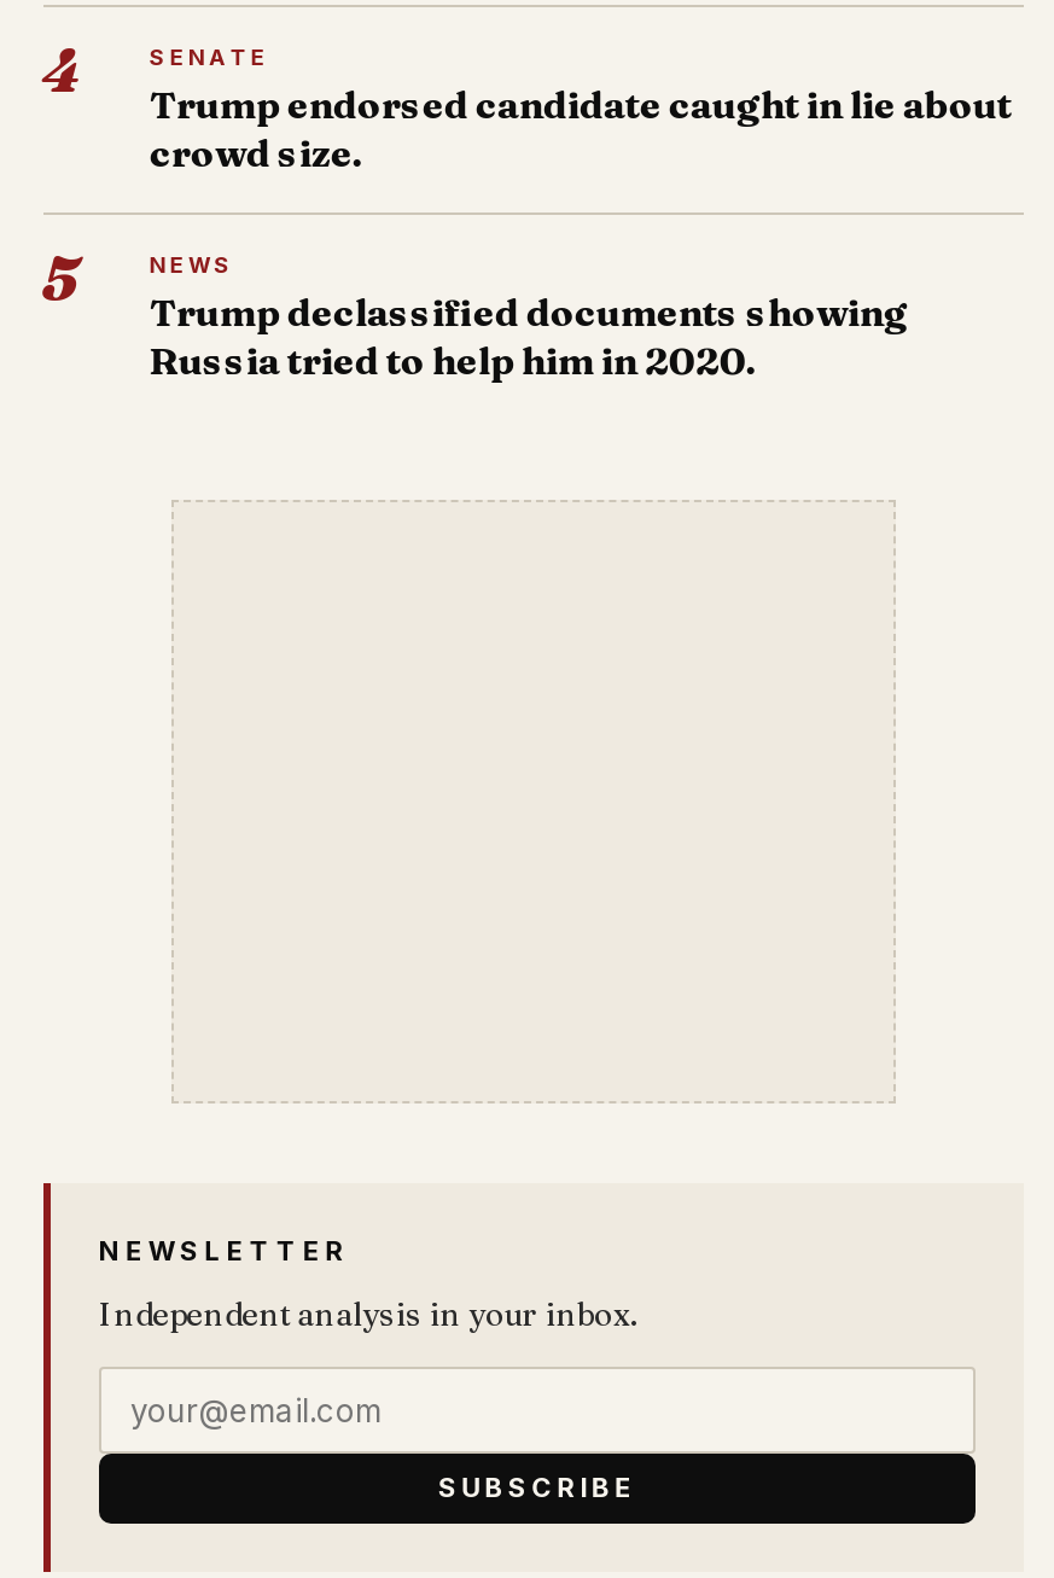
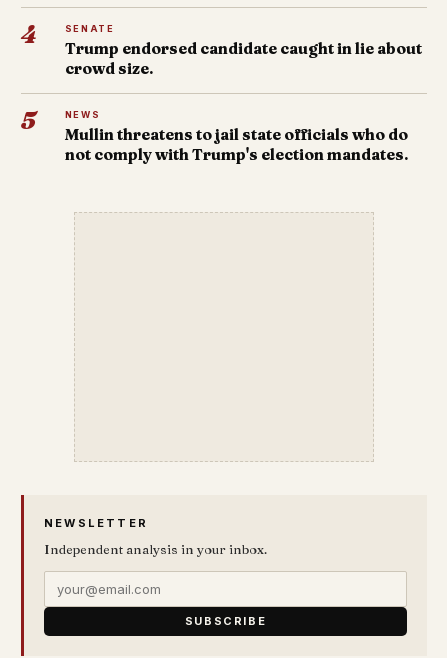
- Trump declassified documents showing
- Russia tried to help him in 2020.
+ Mullin threatens to jail state officials who do
+ not comply with Trump's election mandates.
